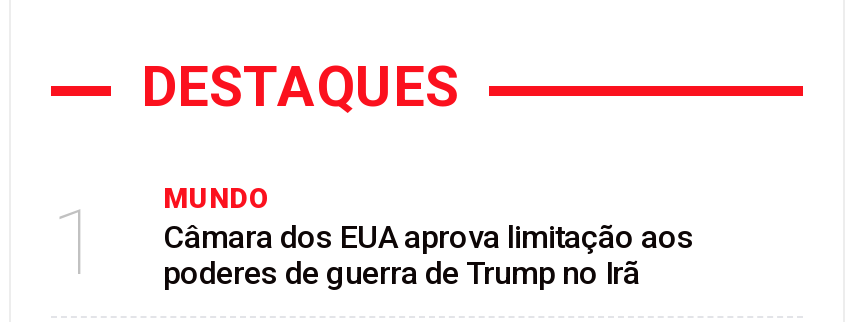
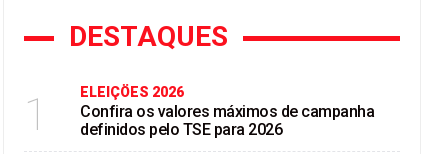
- MUNDO
- Câmara dos EUA aprova limitação aos
- poderes de guerra de Trump no Irã
+ ELEIÇÖES 2026
+ Confira os valores máximos de campanha
+ definidos pelo TSE para 2026
